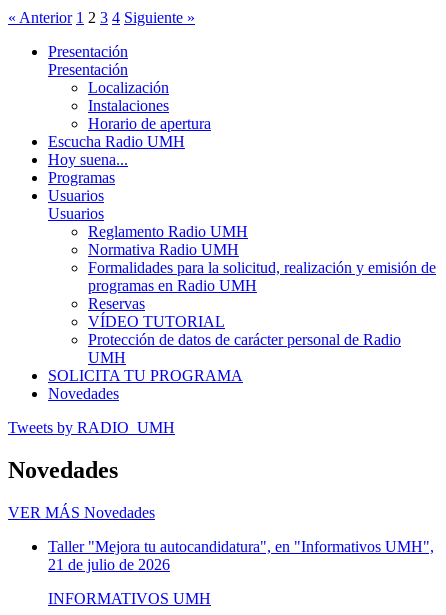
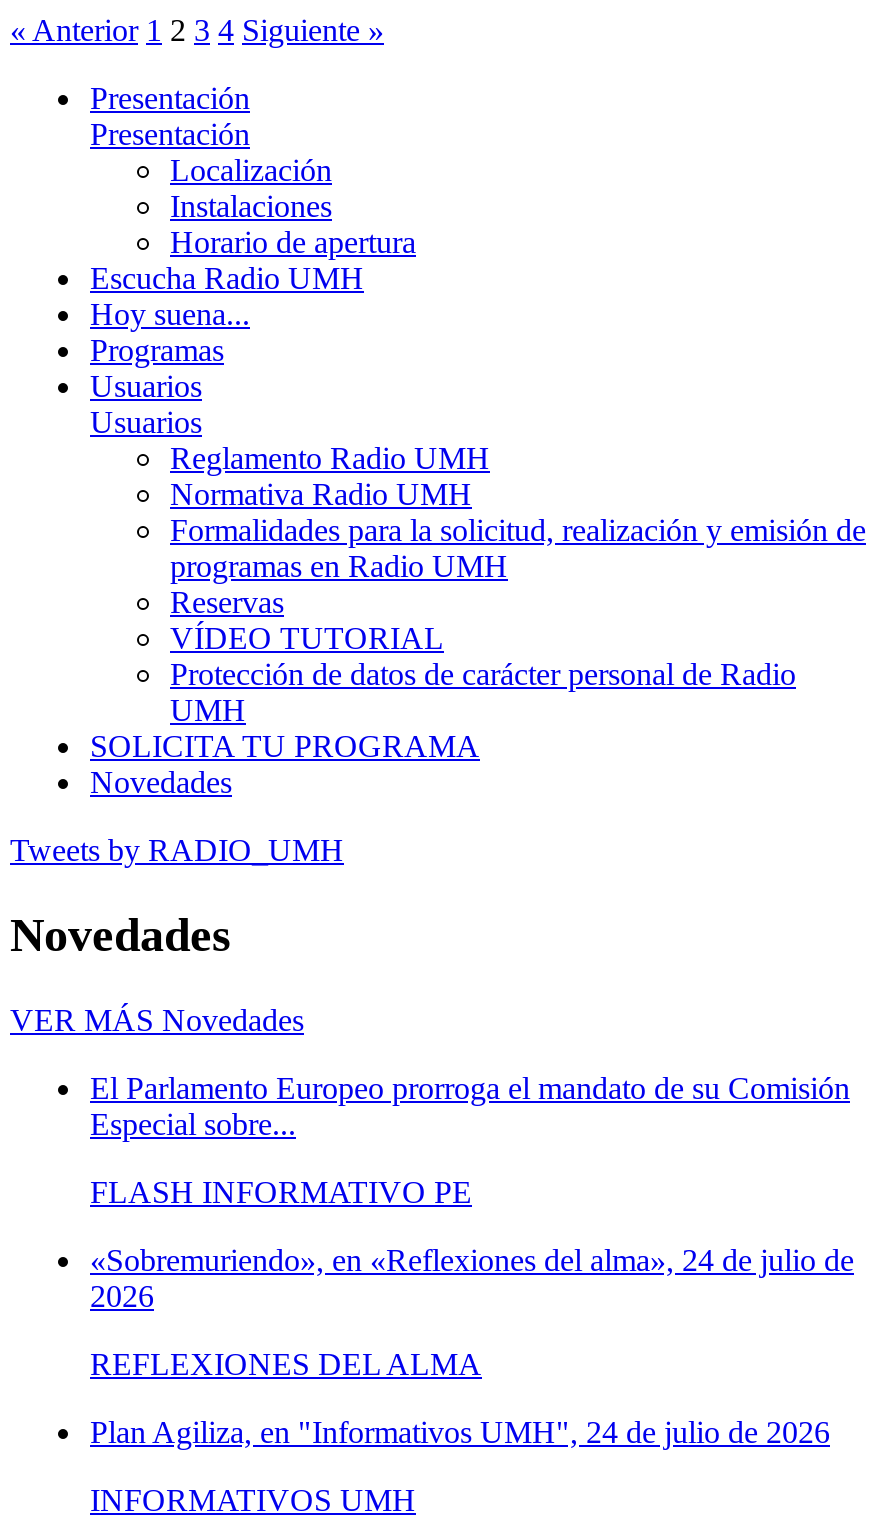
- Taller "Mejora tu autocandidatura", en "Informativos UMH",
- 21 de julio de 2026
+ El Parlamento Europeo prorroga el mandato de su Comisión
+ Especial sobre...
+ FLASH INFORMATIVO PE
+ «Sobremuriendo», en «Reflexiones del alma», 24 de julio de
+ 2026
+ REFLEXIONES DEL ALMA
+ Plan Agiliza, en "Informativos UMH", 24 de julio de 2026
